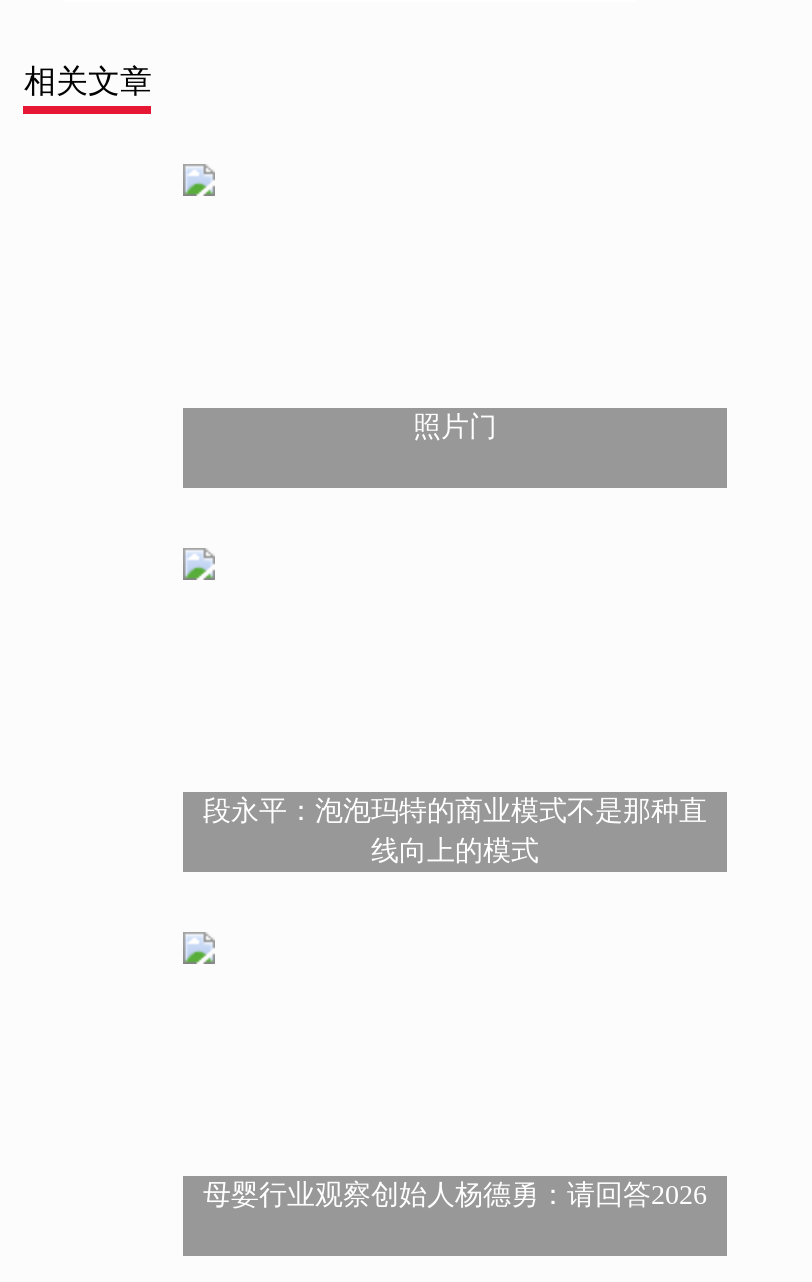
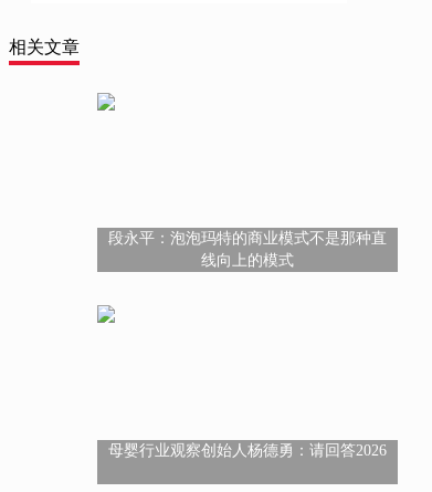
- 照片门
